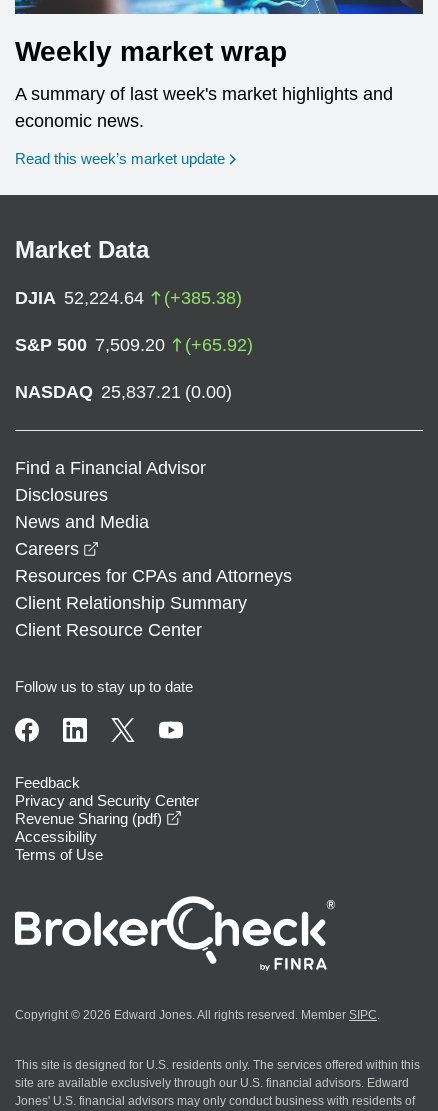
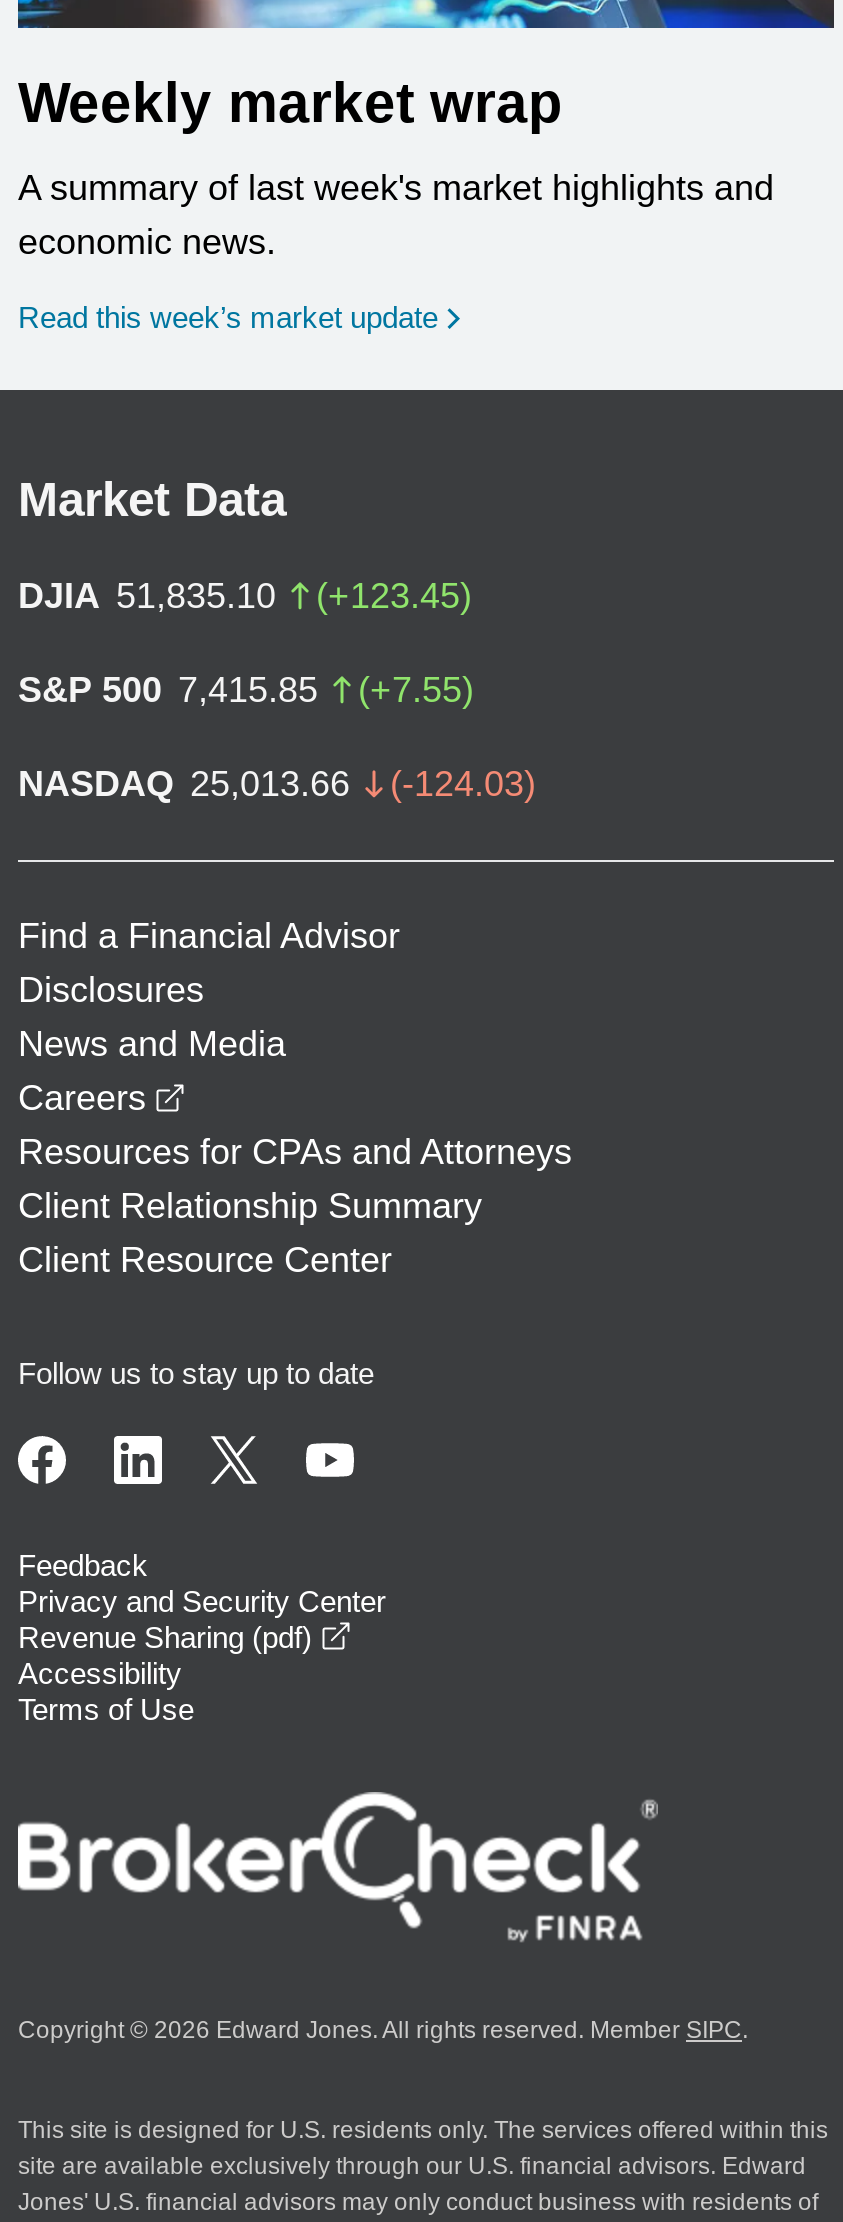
- DJIA 52,224.64
- (+385.38)
+ DJIA 51,835.10
+ (+123.45)

- S&P 500 7,509.20
- (+65.92)
+ S&P 500 7,415.85
+ (+7.55)

- NASDAQ 25,837.21 (0.00)
+ NASDAQ 25,013.66
+ (-124.03)
